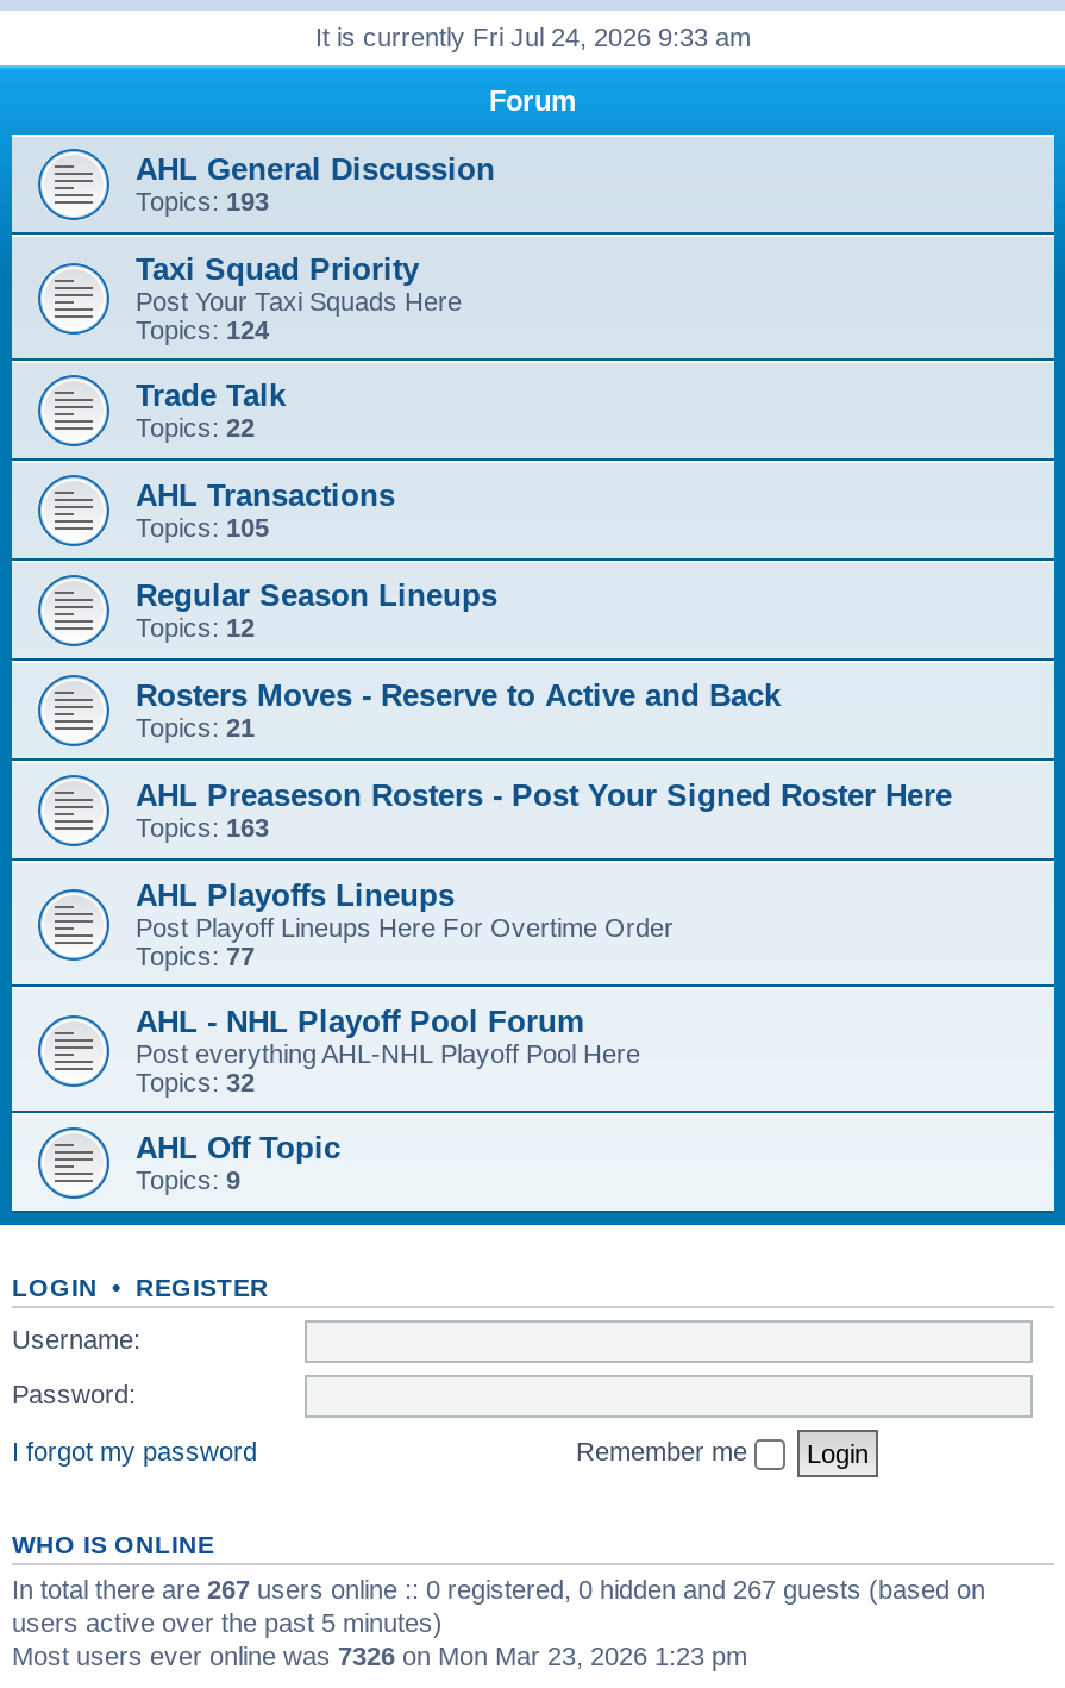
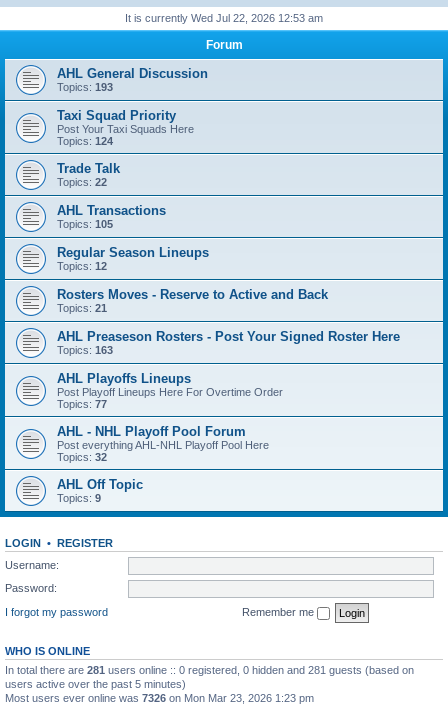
- It is currently Fri Jul 24, 2026 9:33 am
+ It is currently Wed Jul 22, 2026 12:53 am

- In total there are 267 users online :: 0 registered, 0 hidden and 267 guests (based on
+ In total there are 281 users online :: 0 registered, 0 hidden and 281 guests (based on
